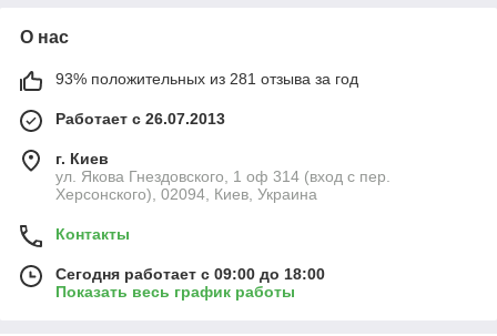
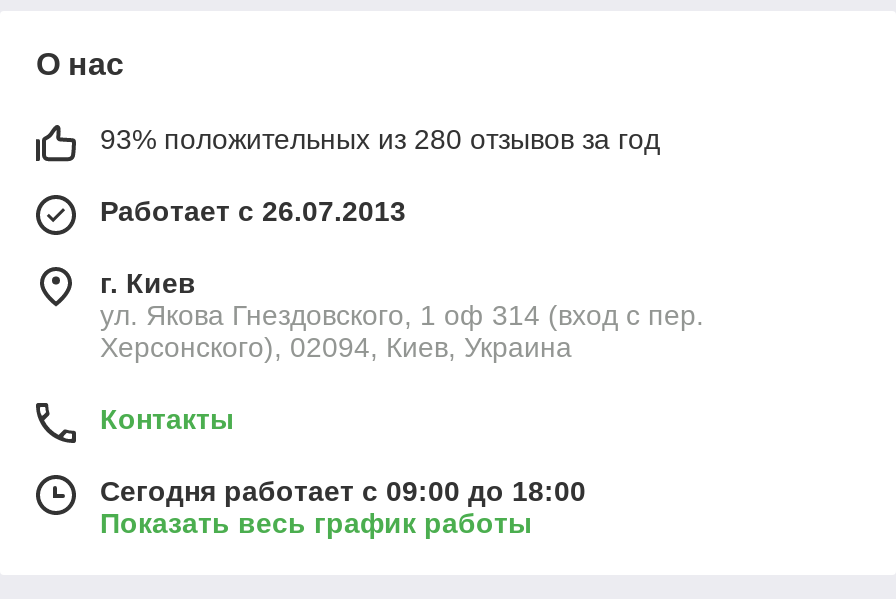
- 93% положительных из 281 отзыва за год
+ 93% положительных из 280 отзывов за год
